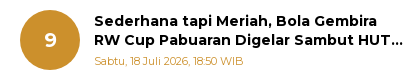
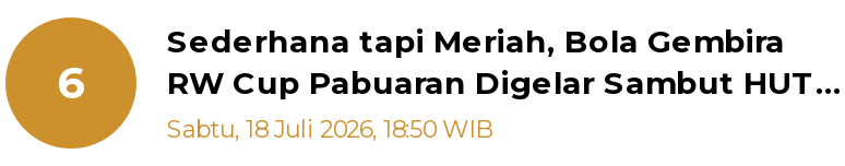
- 9
+ 6
